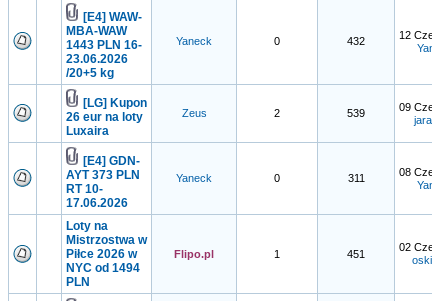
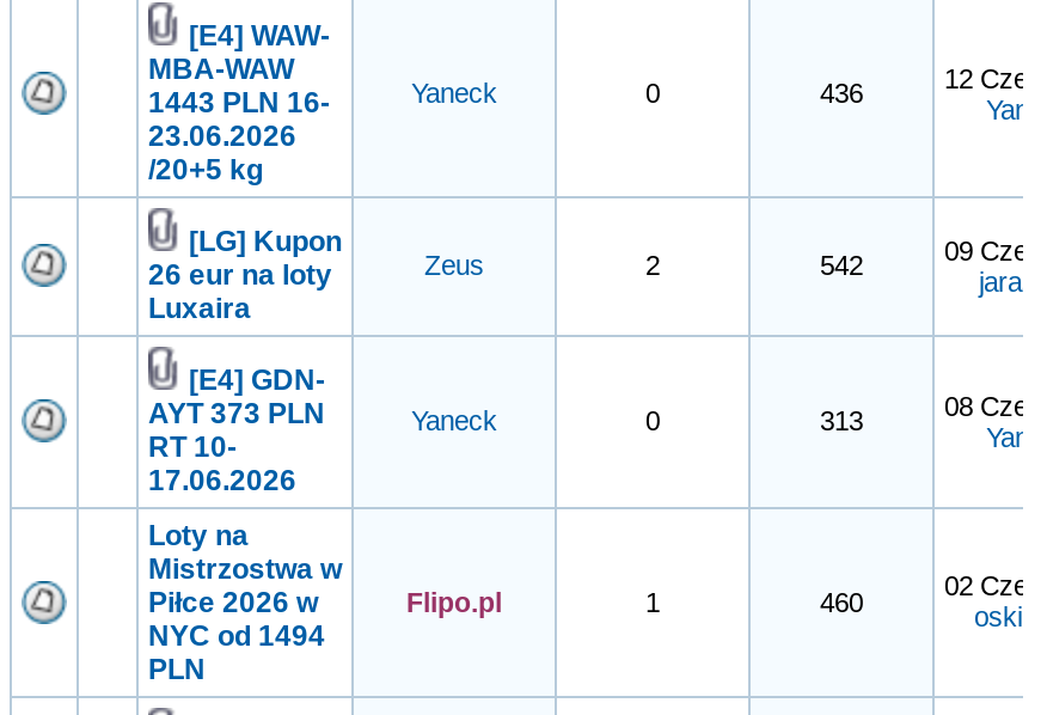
- 432
+ 436

- 539
+ 542

- 311
+ 313

- 451
+ 460
